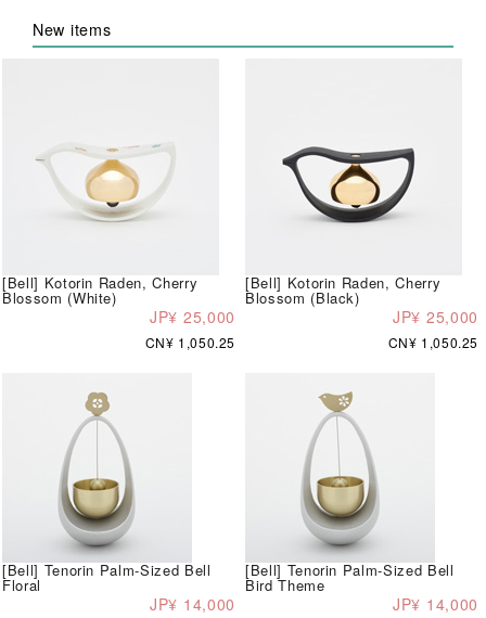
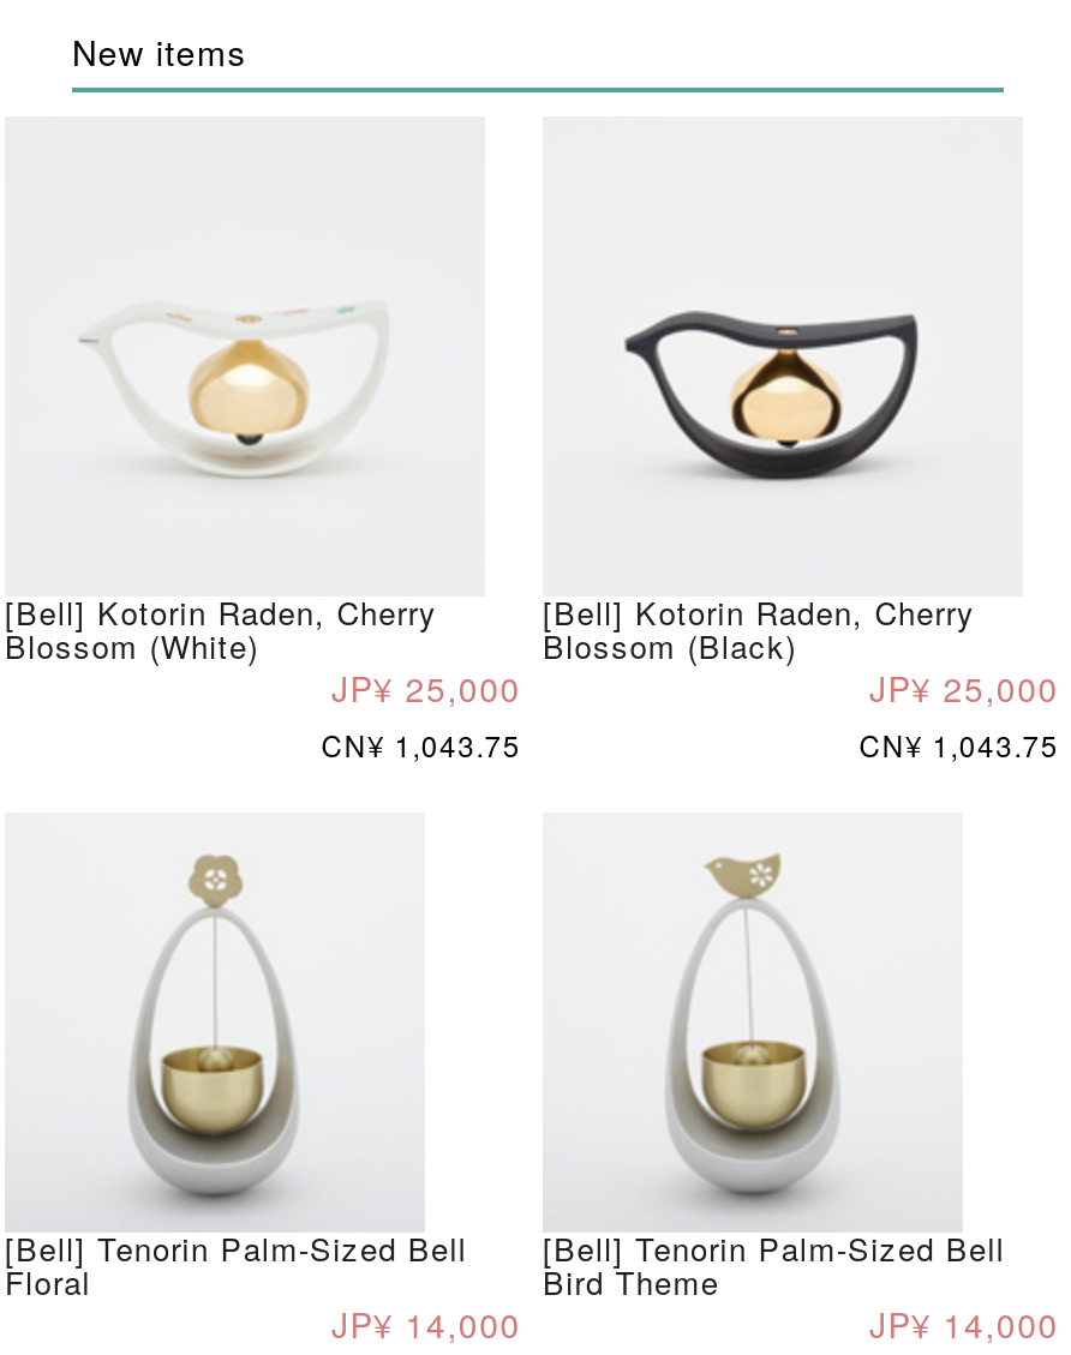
- CN¥ 1,050.25
+ CN¥ 1,043.75

- CN¥ 1,050.25
+ CN¥ 1,043.75
